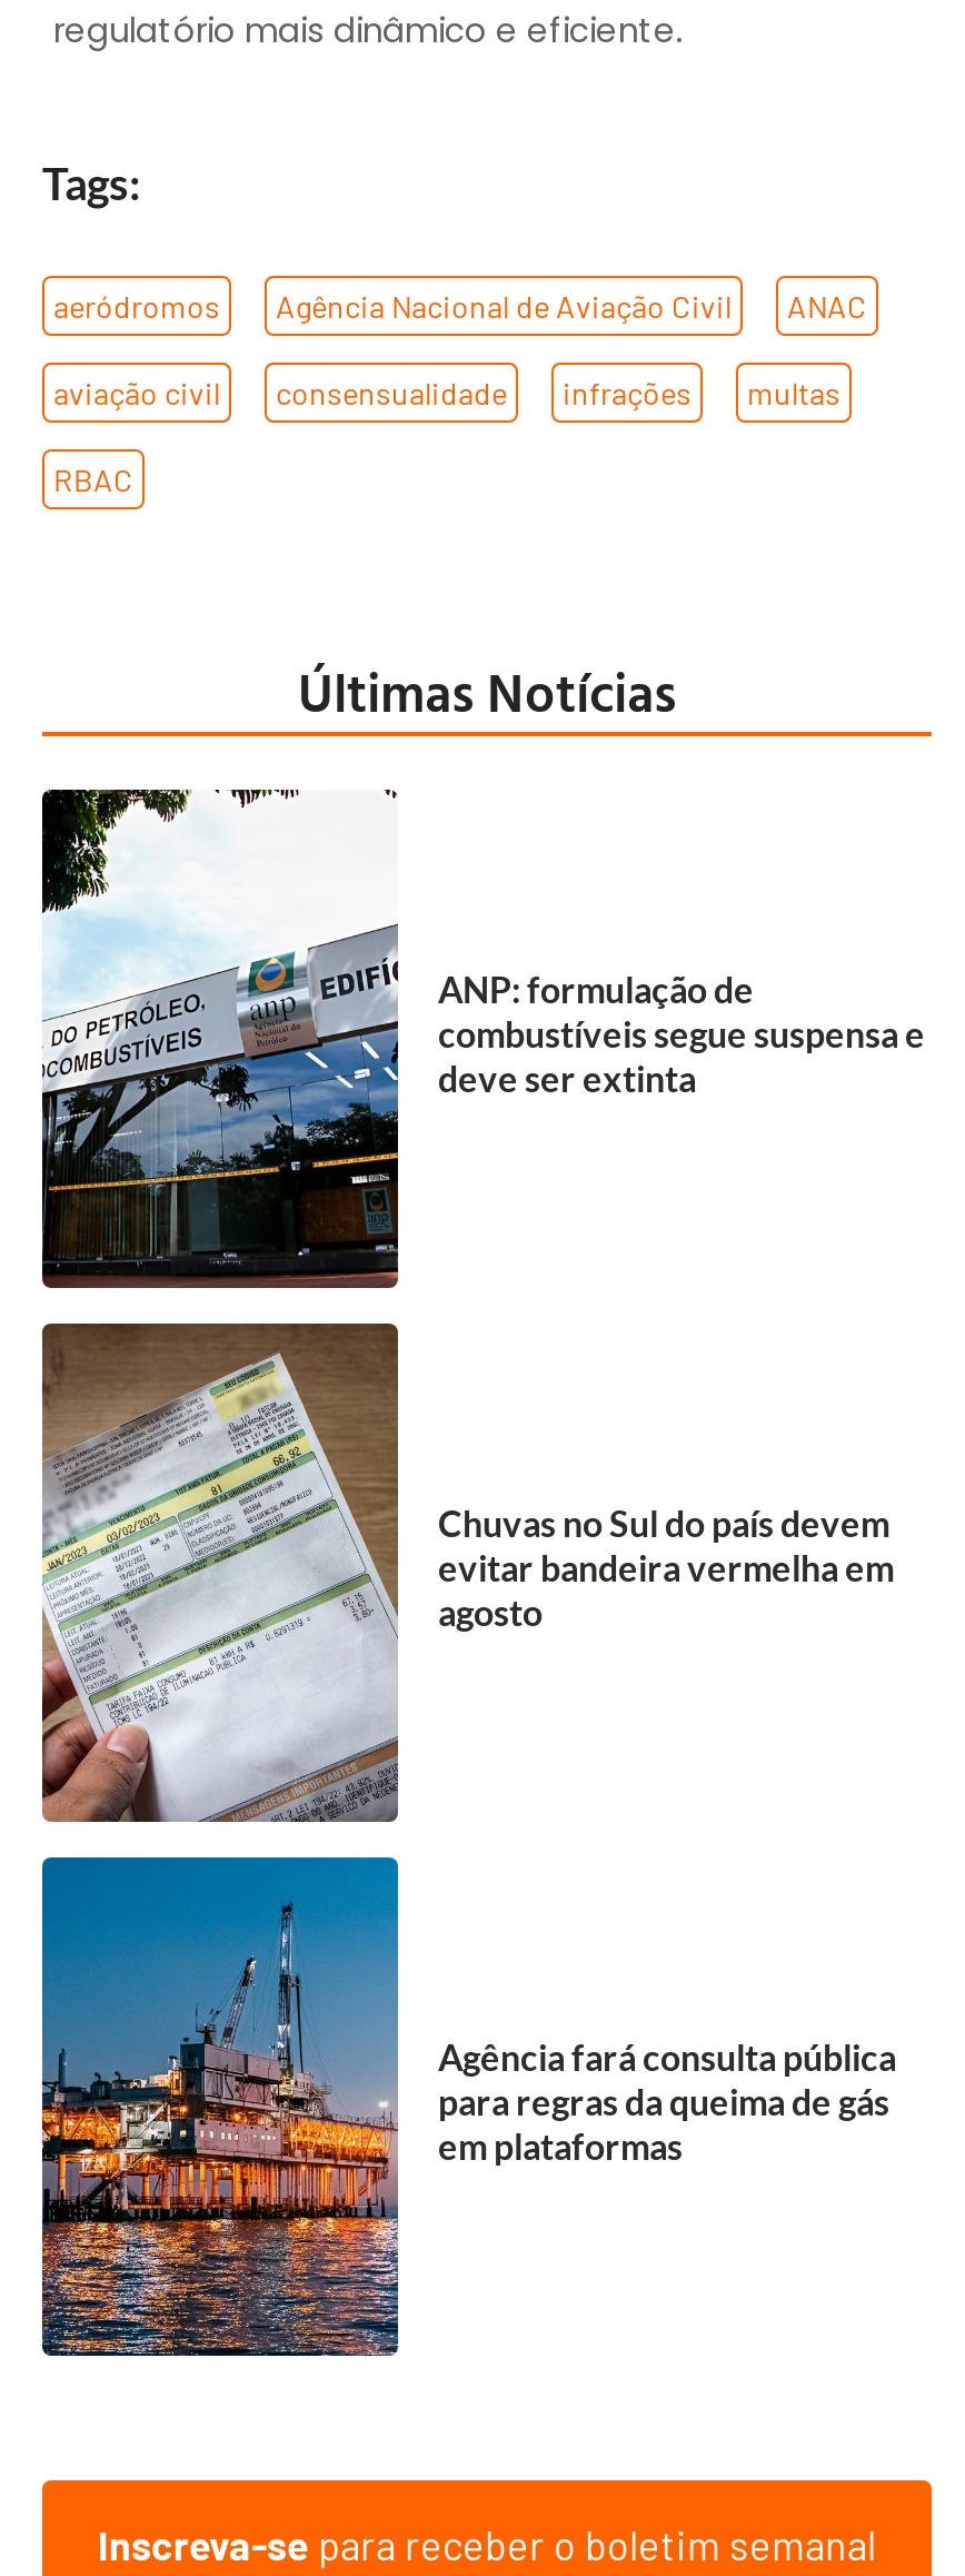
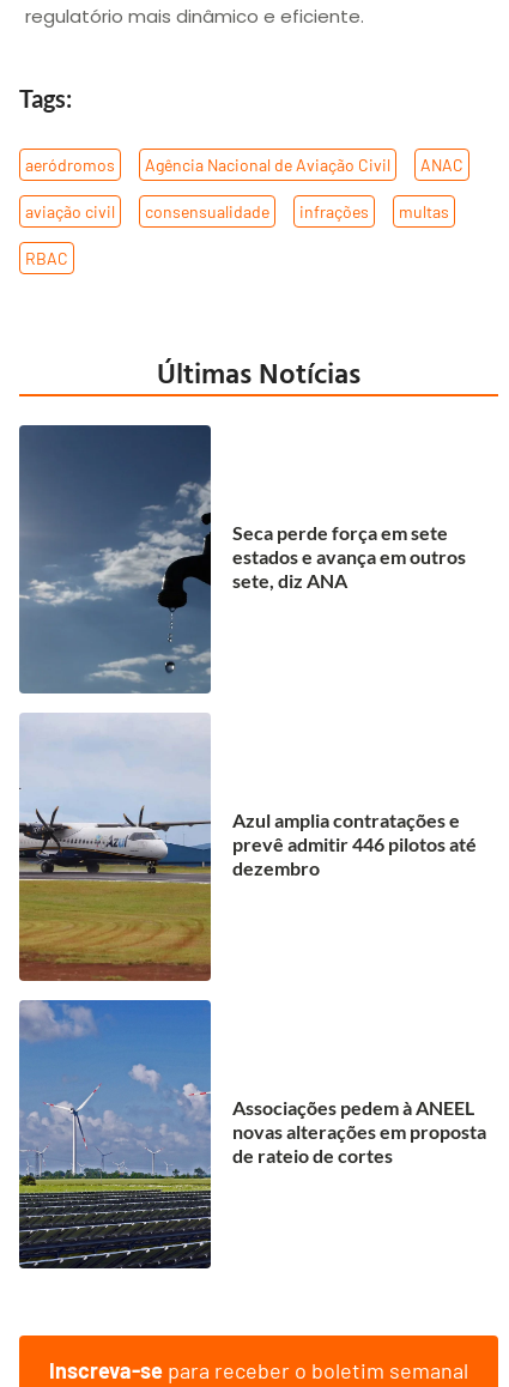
- [image]
- ANP: formulação de
- combustíveis segue suspensa e
- deve ser extinta
+ [image]
+ Seca perde força em sete
+ estados e avança em outros
+ sete, diz ANA

- [image]
- Chuvas no Sul do país devem
- evitar bandeira vermelha em
- agosto
+ [image]
+ Azul amplia contratações e
+ prevê admitir 446 pilotos até
+ dezembro

- [image]
- Agência fará consulta pública
- para regras da queima de gás
- em plataformas
+ [image]
+ Associações pedem à ANEEL
+ novas alterações em proposta
+ de rateio de cortes
